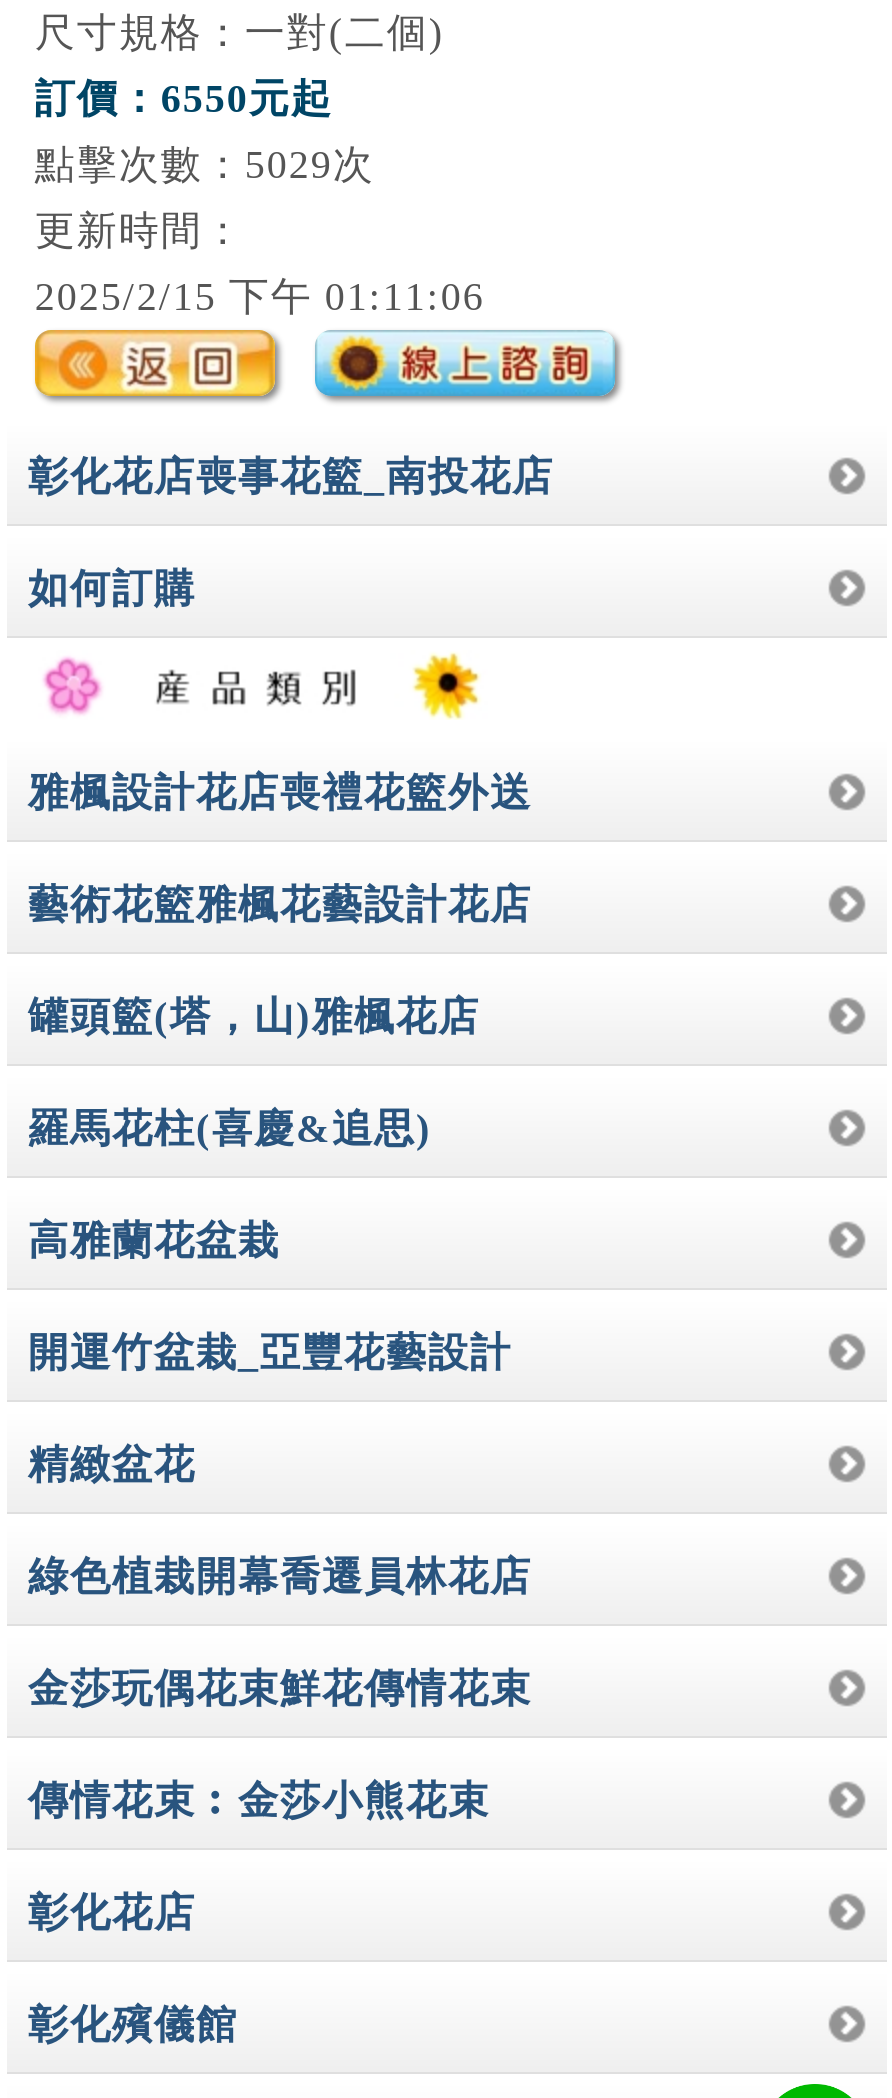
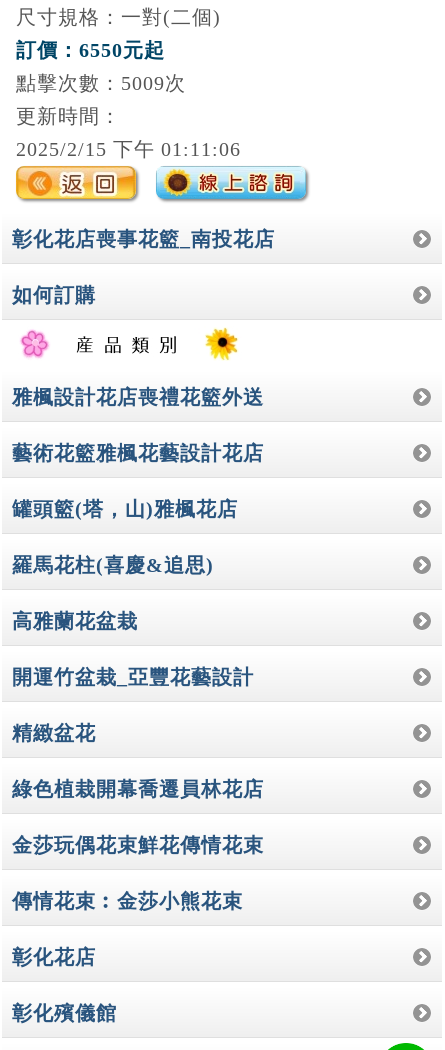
- 點擊次數：5029次
+ 點擊次數：5009次
